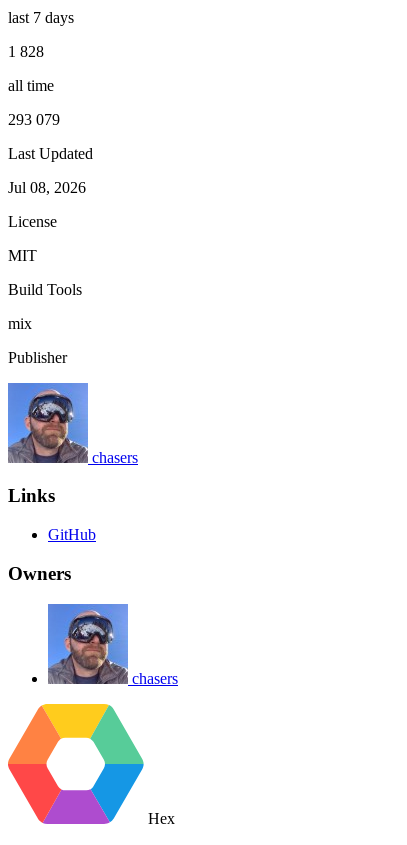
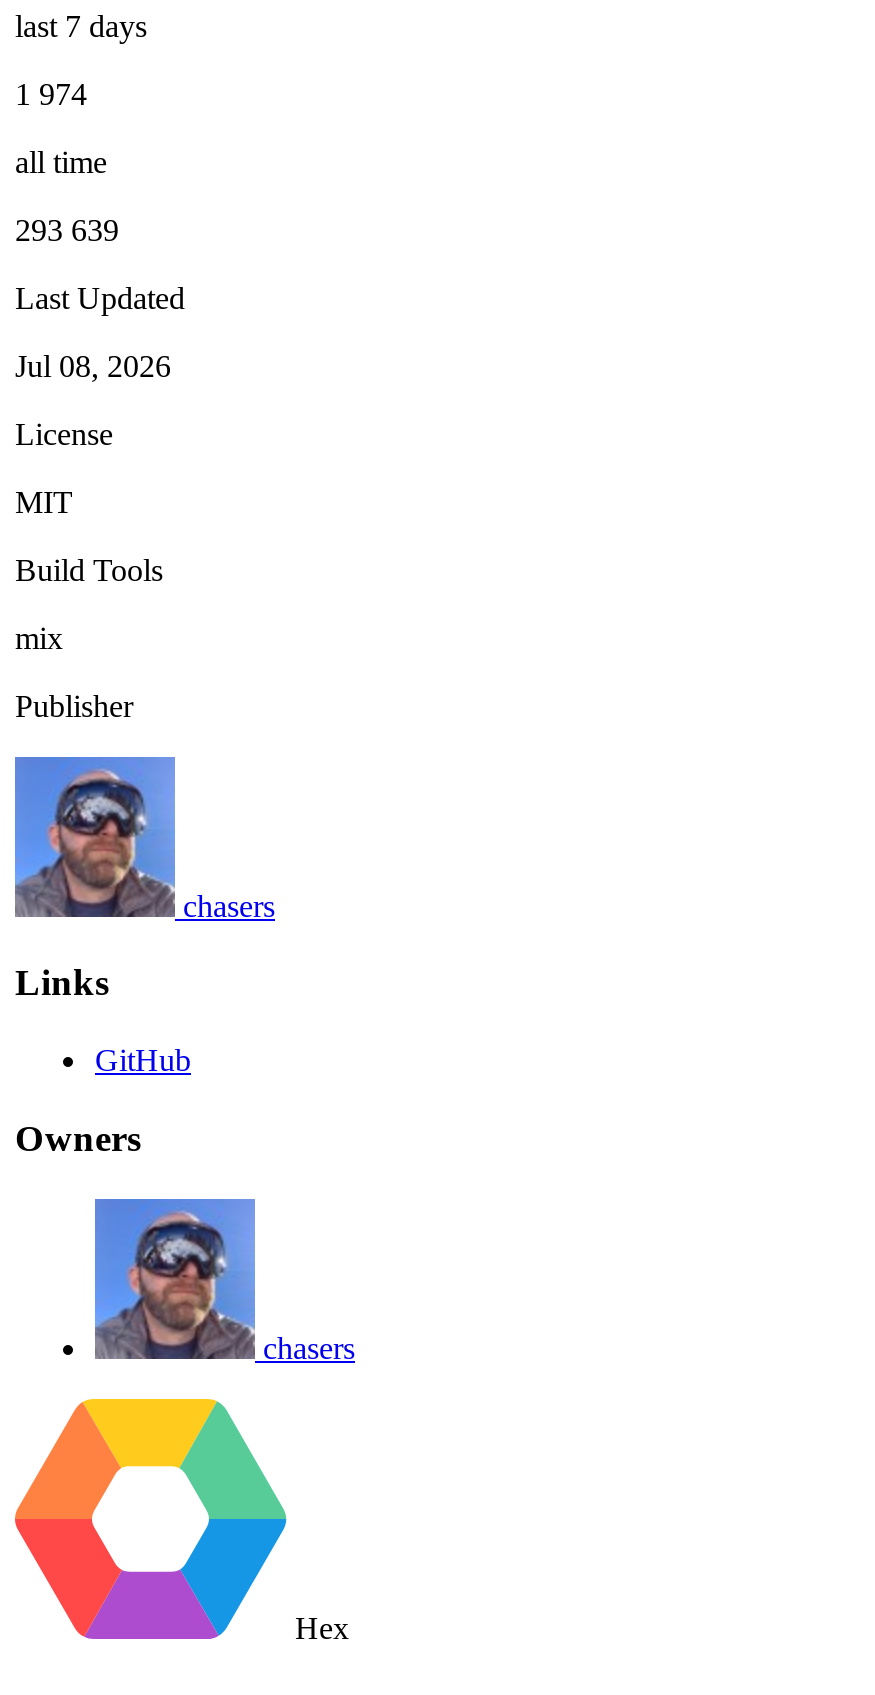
- 1 828
+ 1 974

- 293 079
+ 293 639
